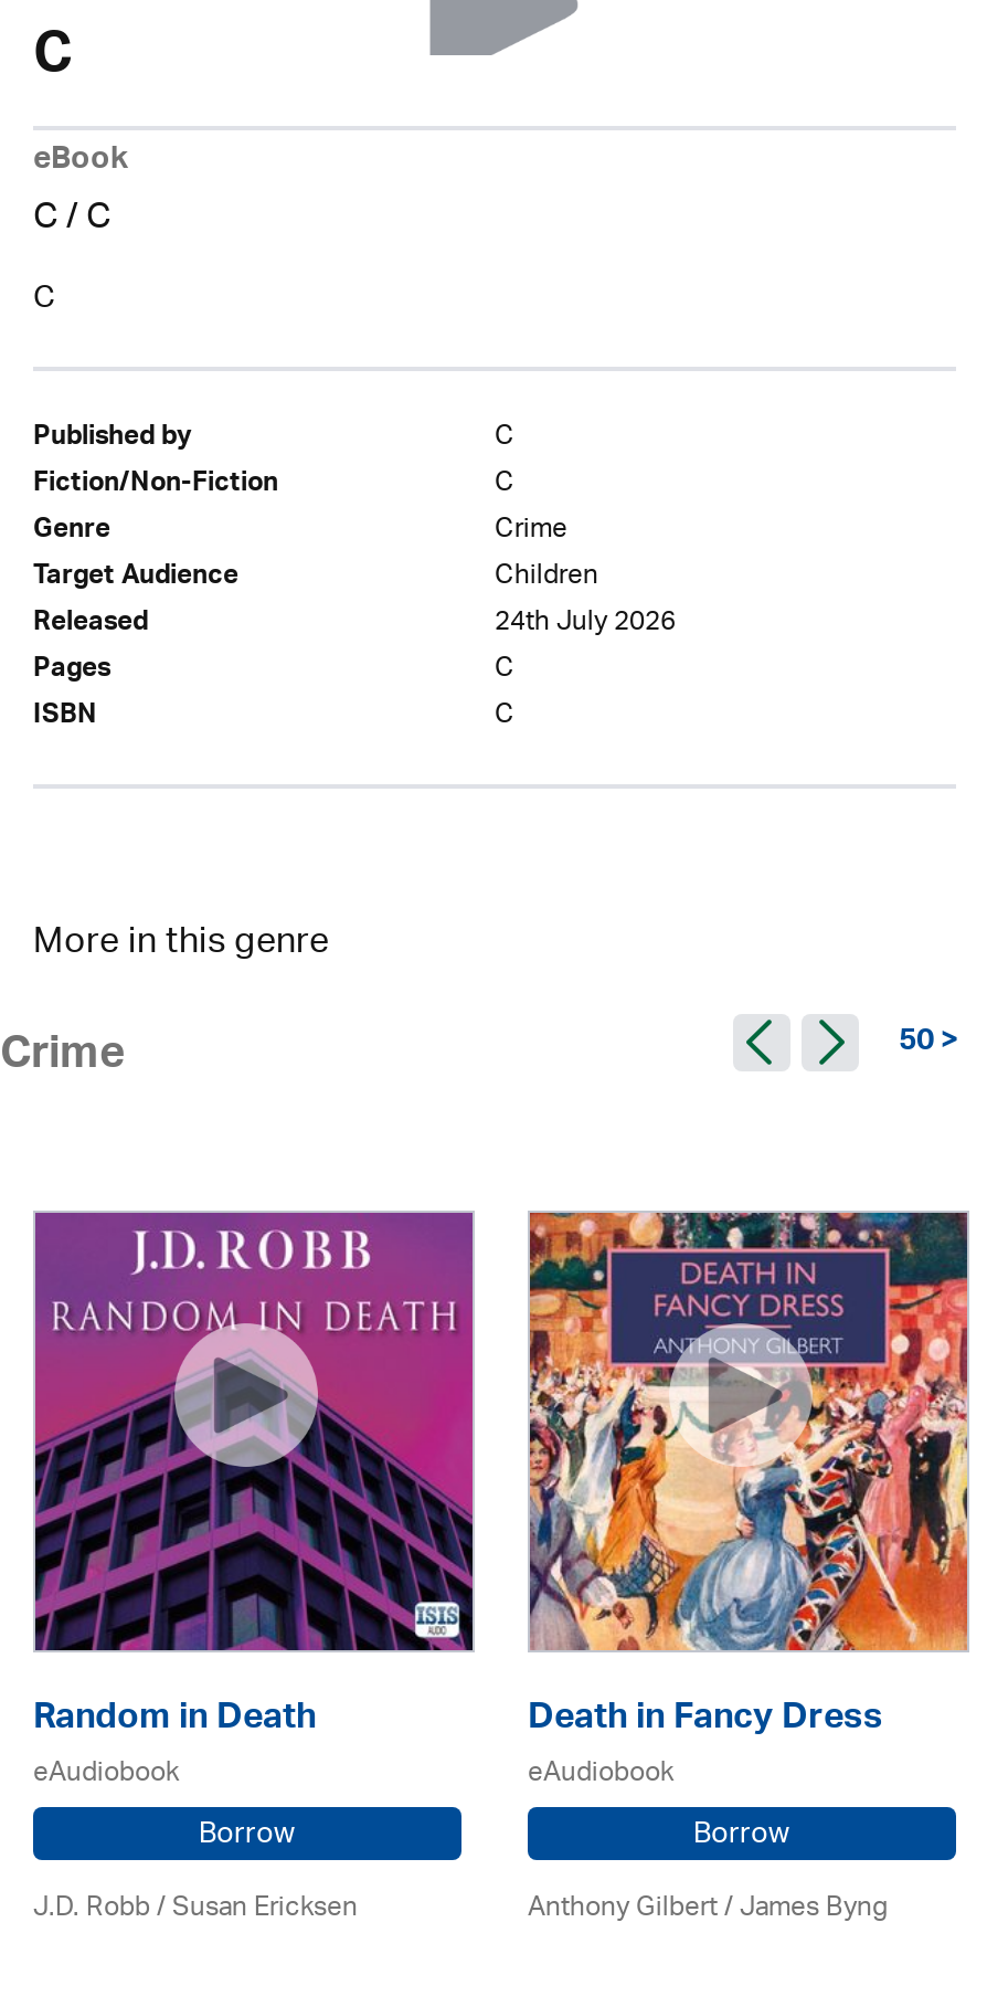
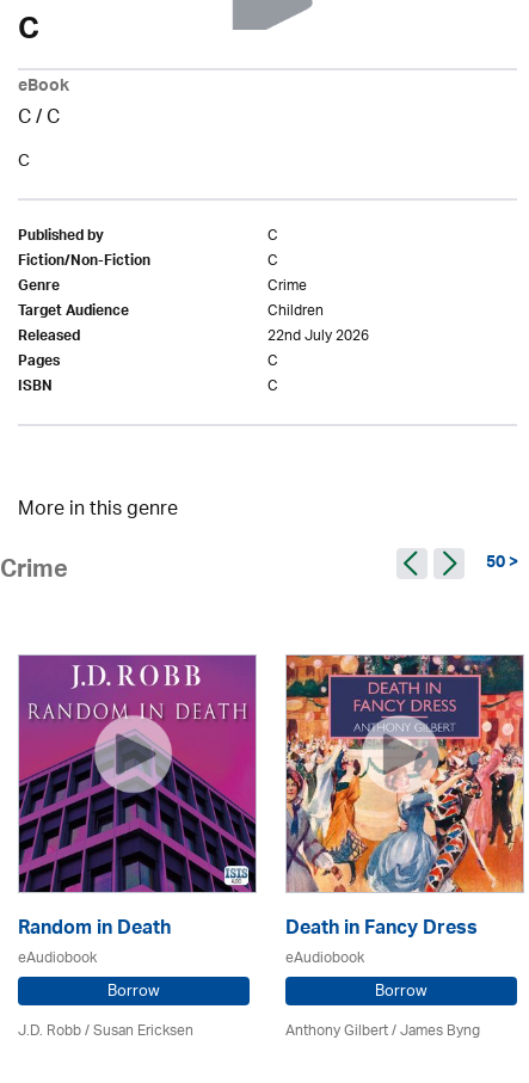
- 24th July 2026
+ 22nd July 2026
